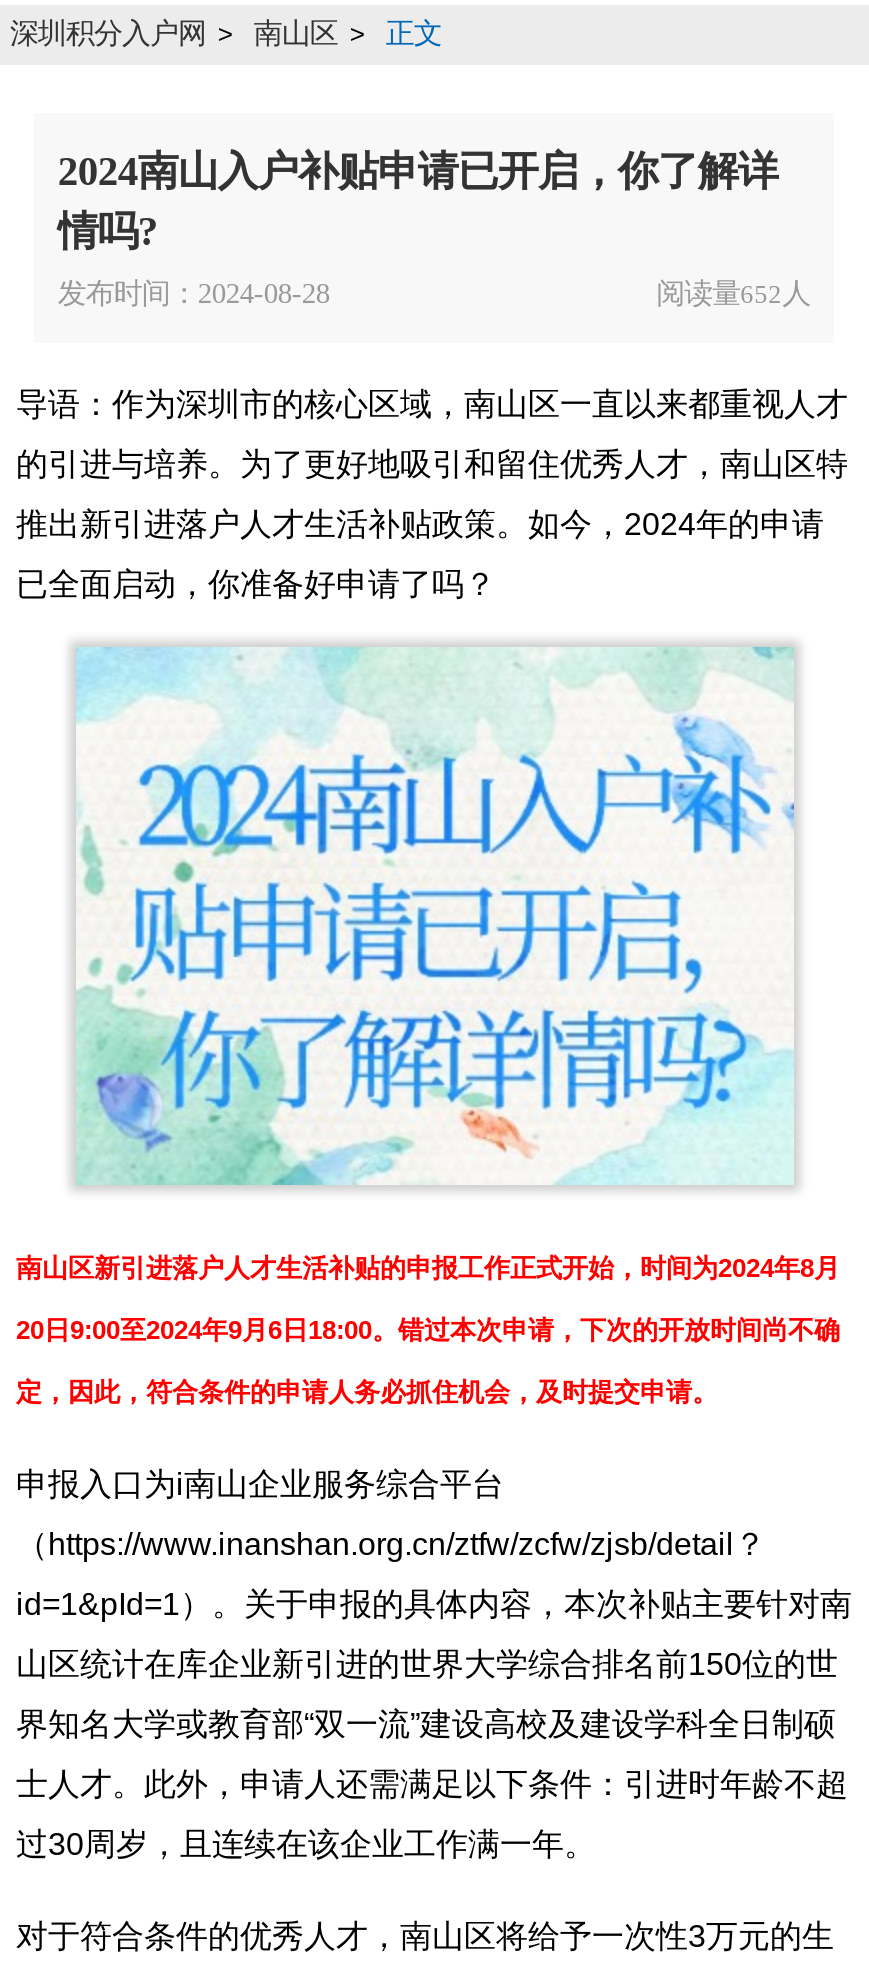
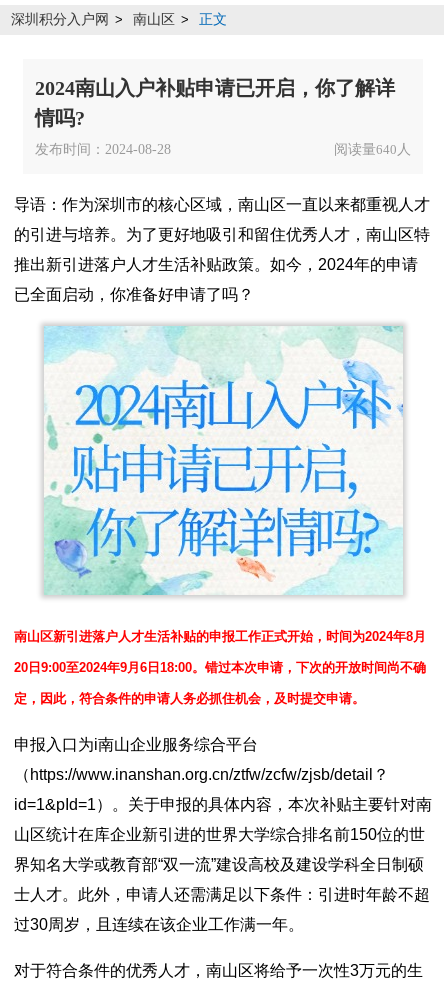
- 阅读量652人
+ 阅读量640人
